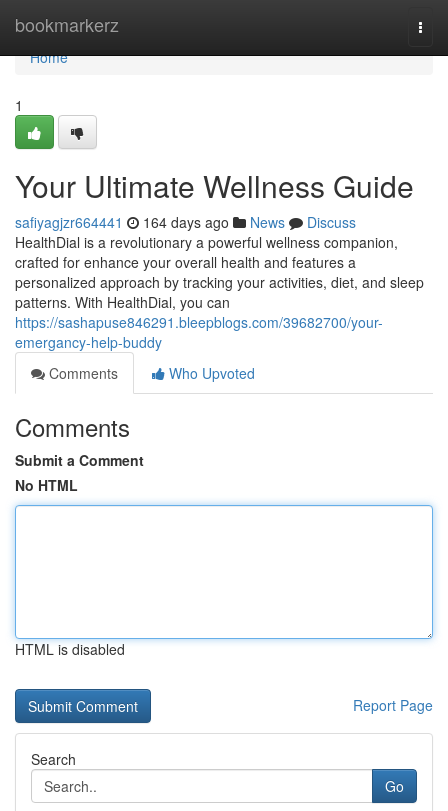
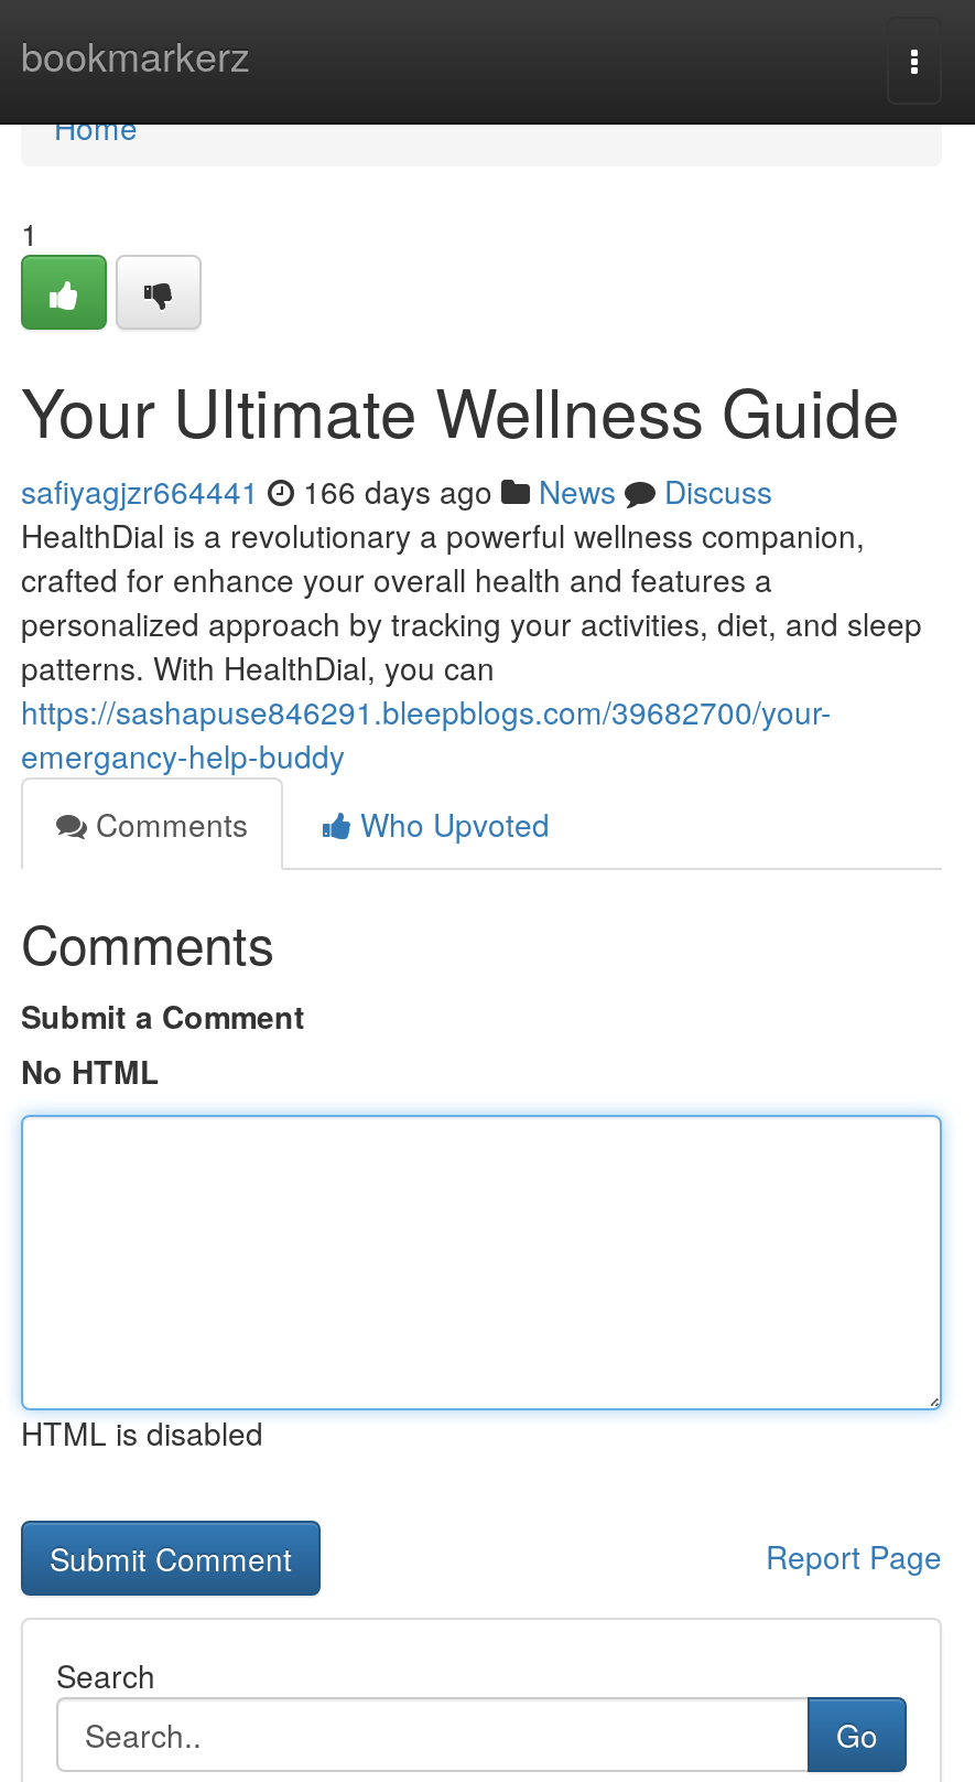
- safiyagjzr664441 164 days ago News Discuss
+ safiyagjzr664441 166 days ago News Discuss
